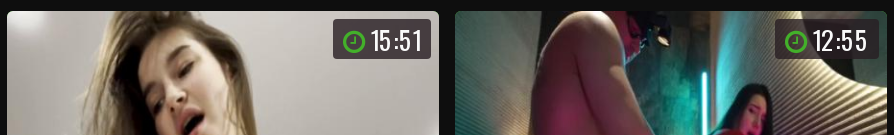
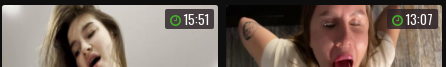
- 12:55
+ 13:07
